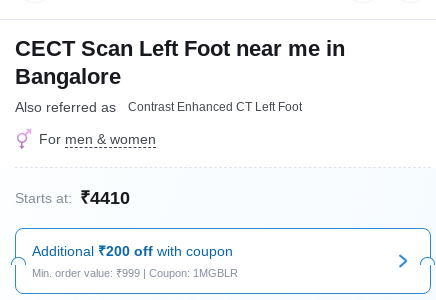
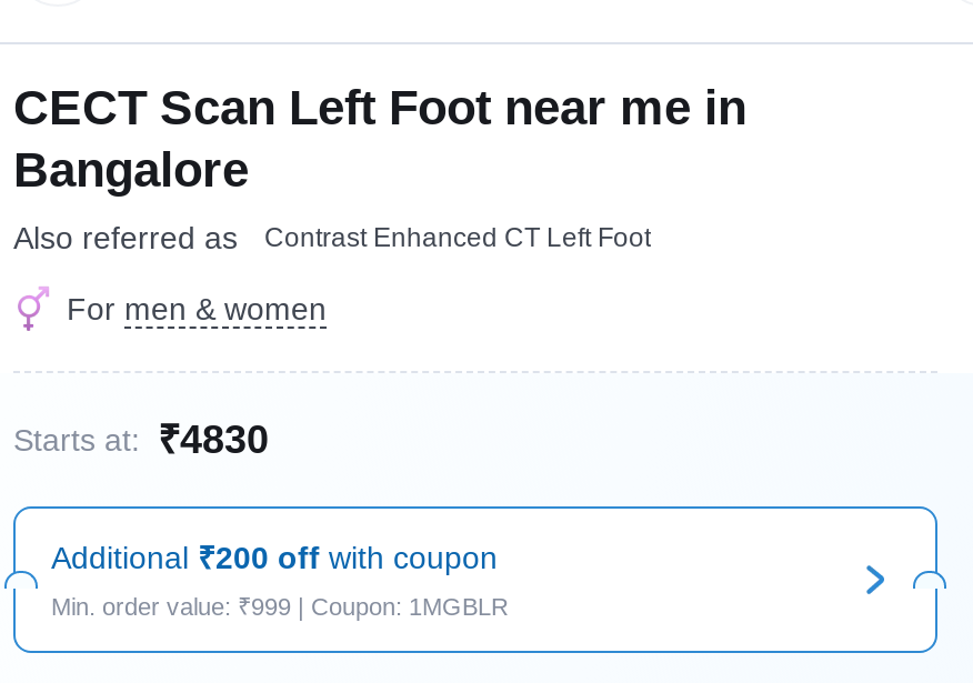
- Starts at: ₹4410
+ Starts at: ₹4830
